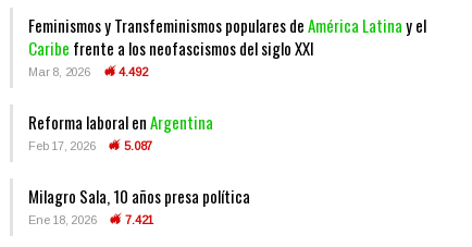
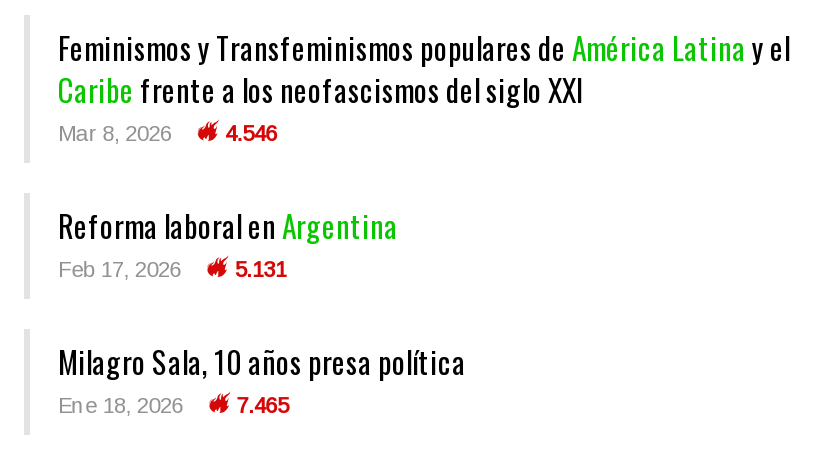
- 4.492
+ 4.546

- 5.087
+ 5.131

- 7.421
+ 7.465
